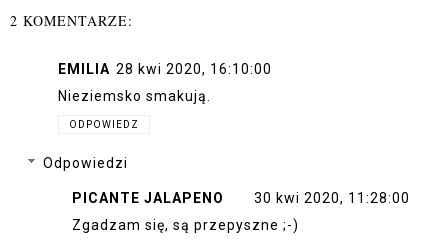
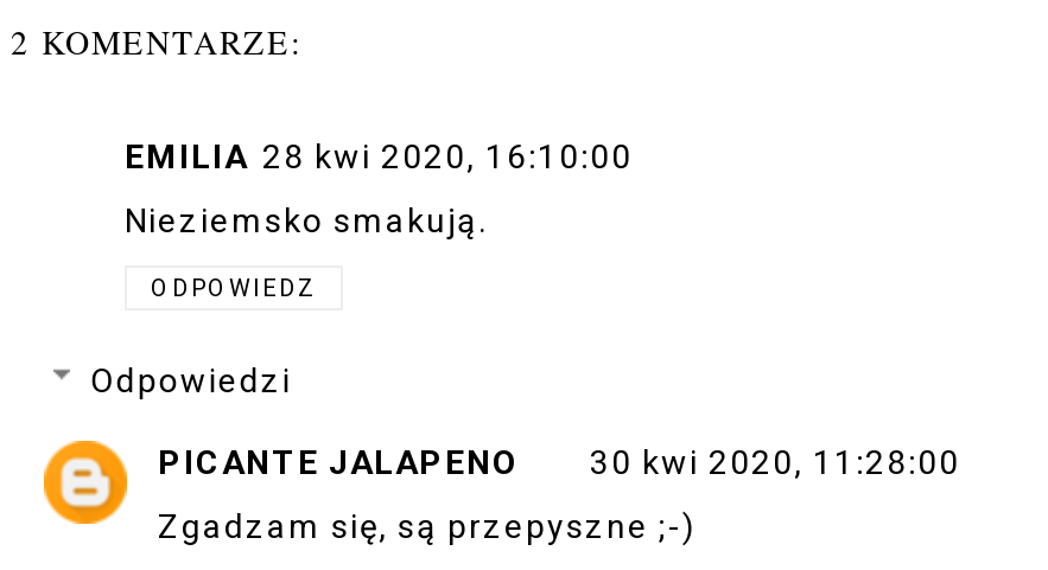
+ [image]
